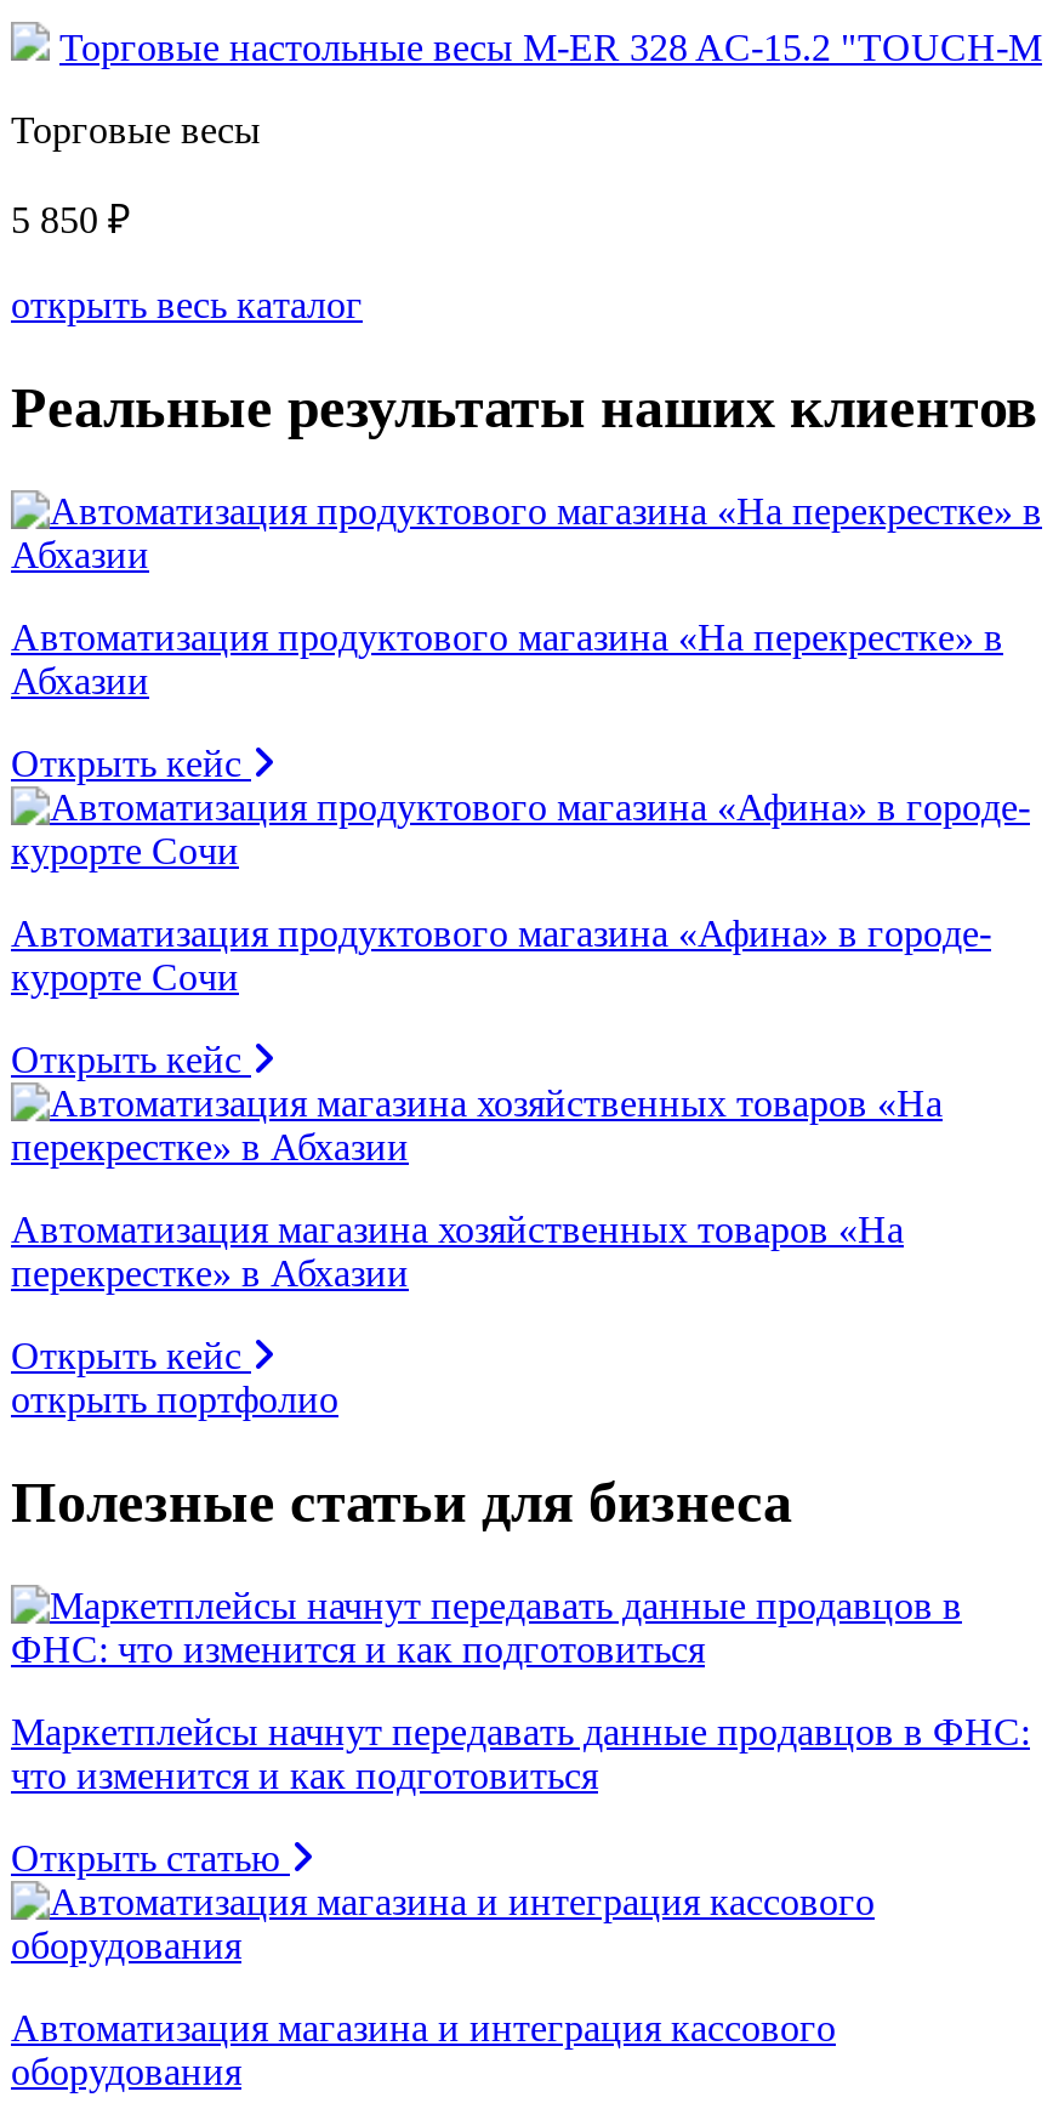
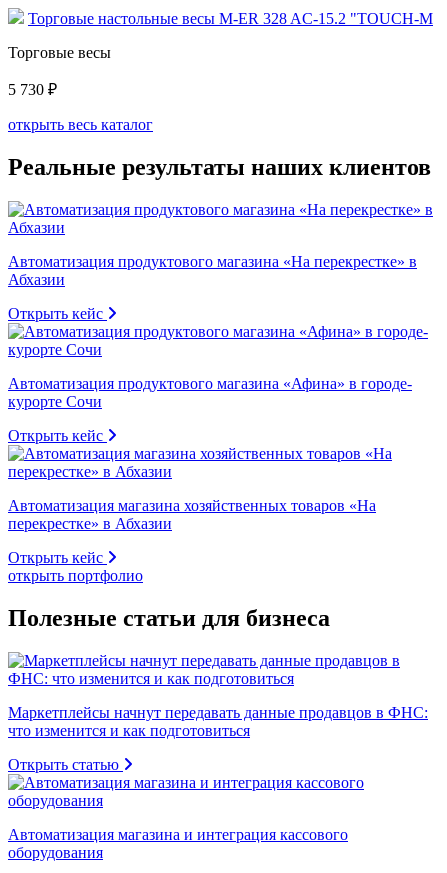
- 5 850 ₽
+ 5 730 ₽
